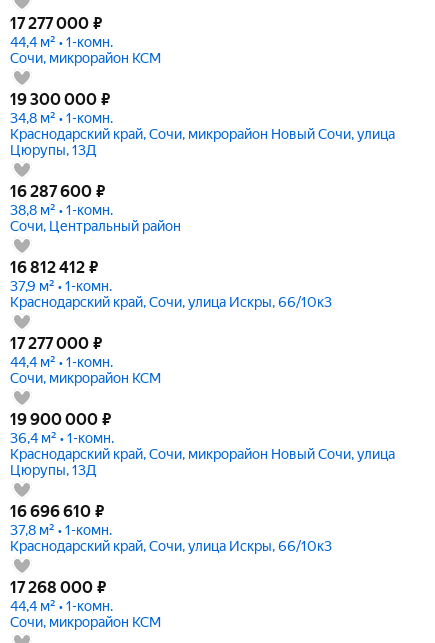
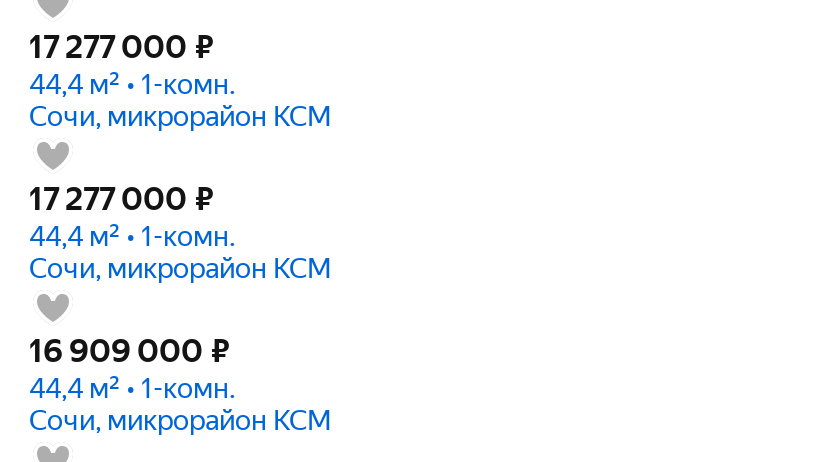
- 19 300 000 ₽
- 34,8 м² • 1-комн.
- Краснодарский край, Сочи, микрорайон Новый Сочи, улица
- Цюрупы, 13Д
- 16 287 600 ₽
- 38,8 м² • 1-комн.
- Сочи, Центральный район
- 16 812 412 ₽
- 37,9 м² • 1-комн.
- Краснодарский край, Сочи, улица Искры, 66/10к3

- 19 900 000 ₽
- 36,4 м² • 1-комн.
- Краснодарский край, Сочи, микрорайон Новый Сочи, улица
- Цюрупы, 13Д
- 16 696 610 ₽
- 37,8 м² • 1-комн.
- Краснодарский край, Сочи, улица Искры, 66/10к3
- 17 268 000 ₽
+ 16 909 000 ₽
